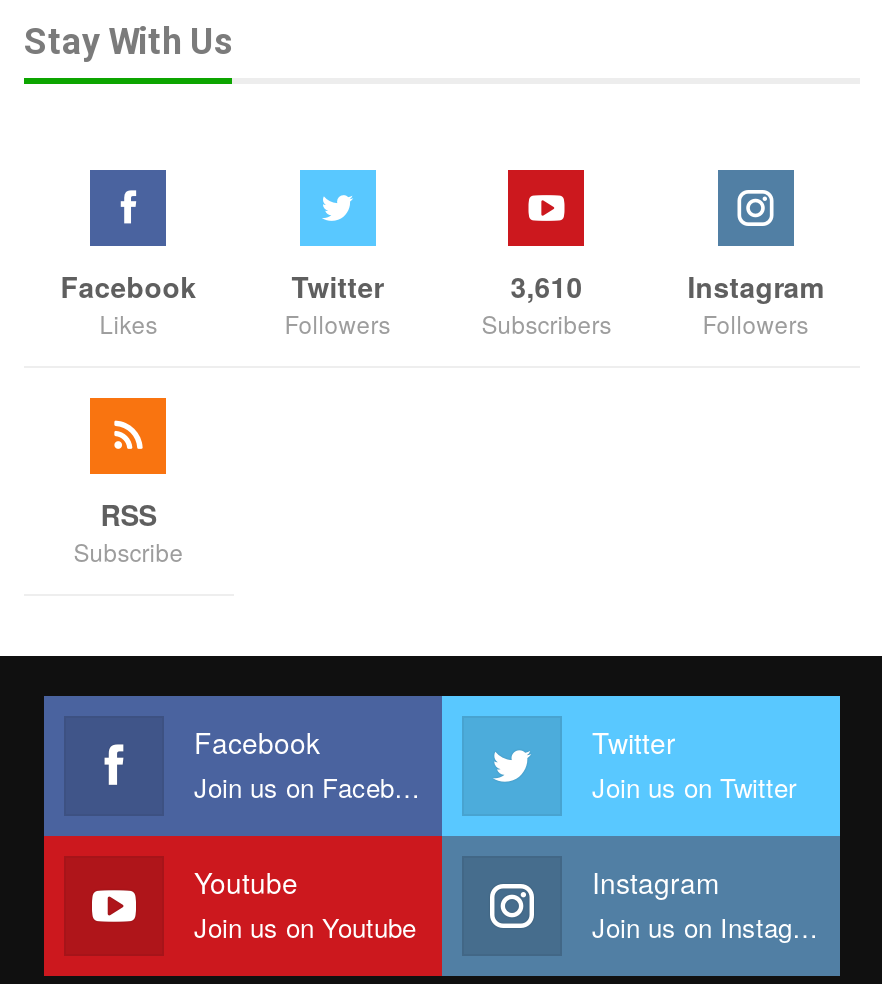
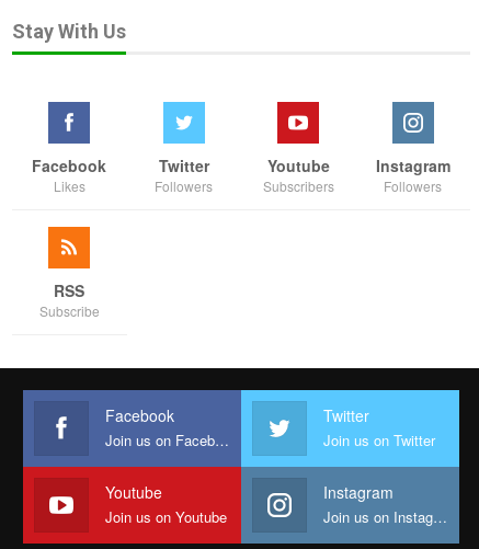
- 3,610
+ Youtube
